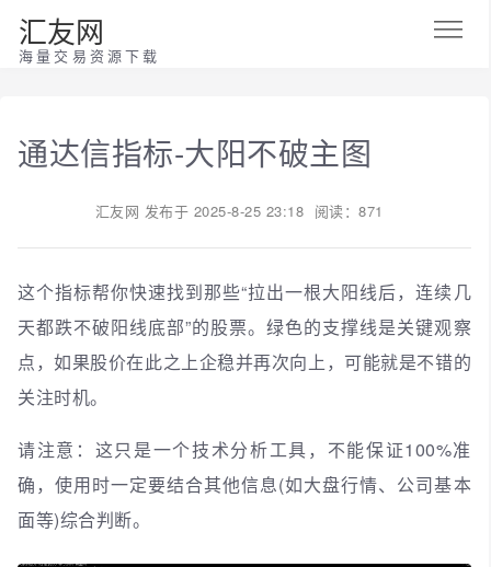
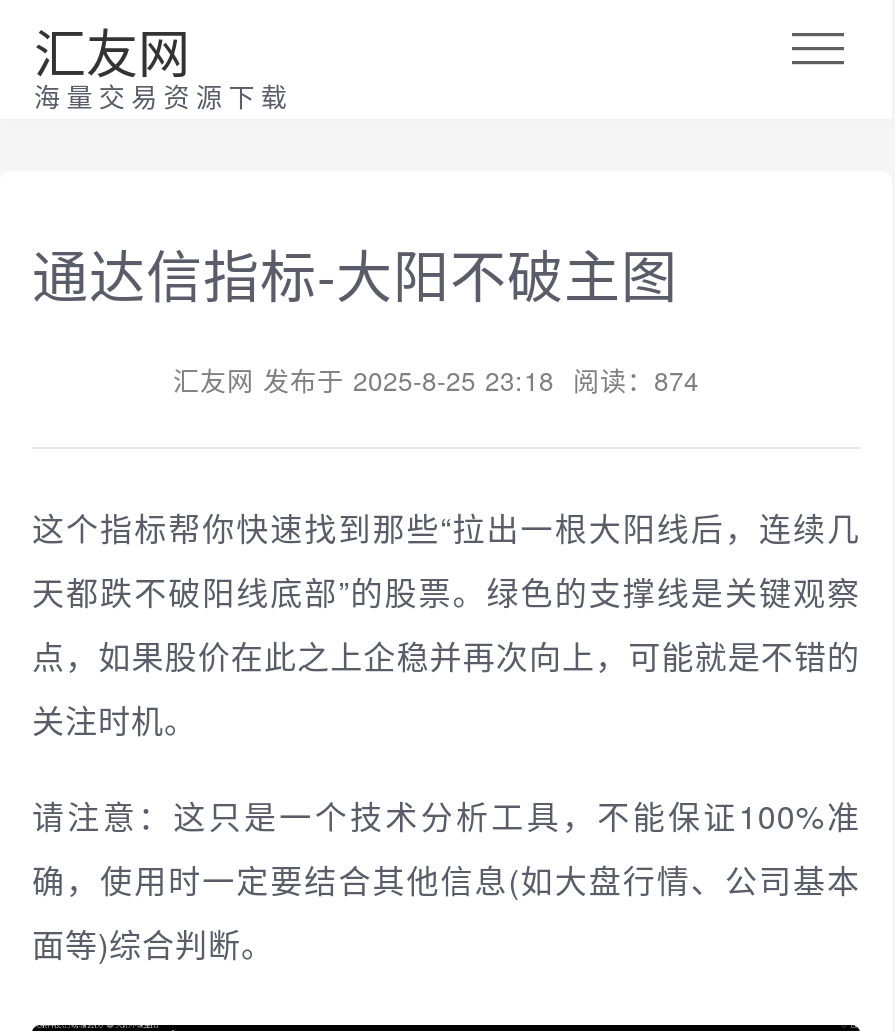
- 汇友网发布于2025-8-25 23:18 阅读：871
+ 汇友网发布于2025-8-25 23:18 阅读：874
